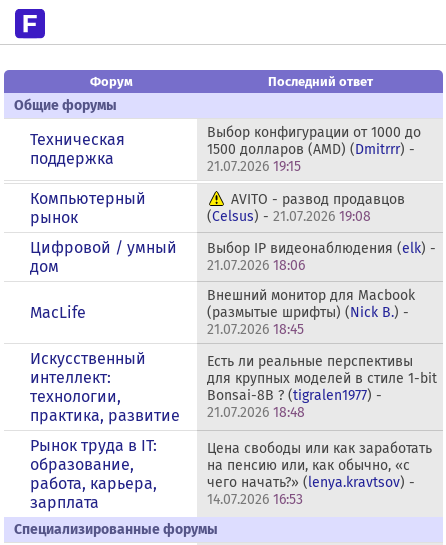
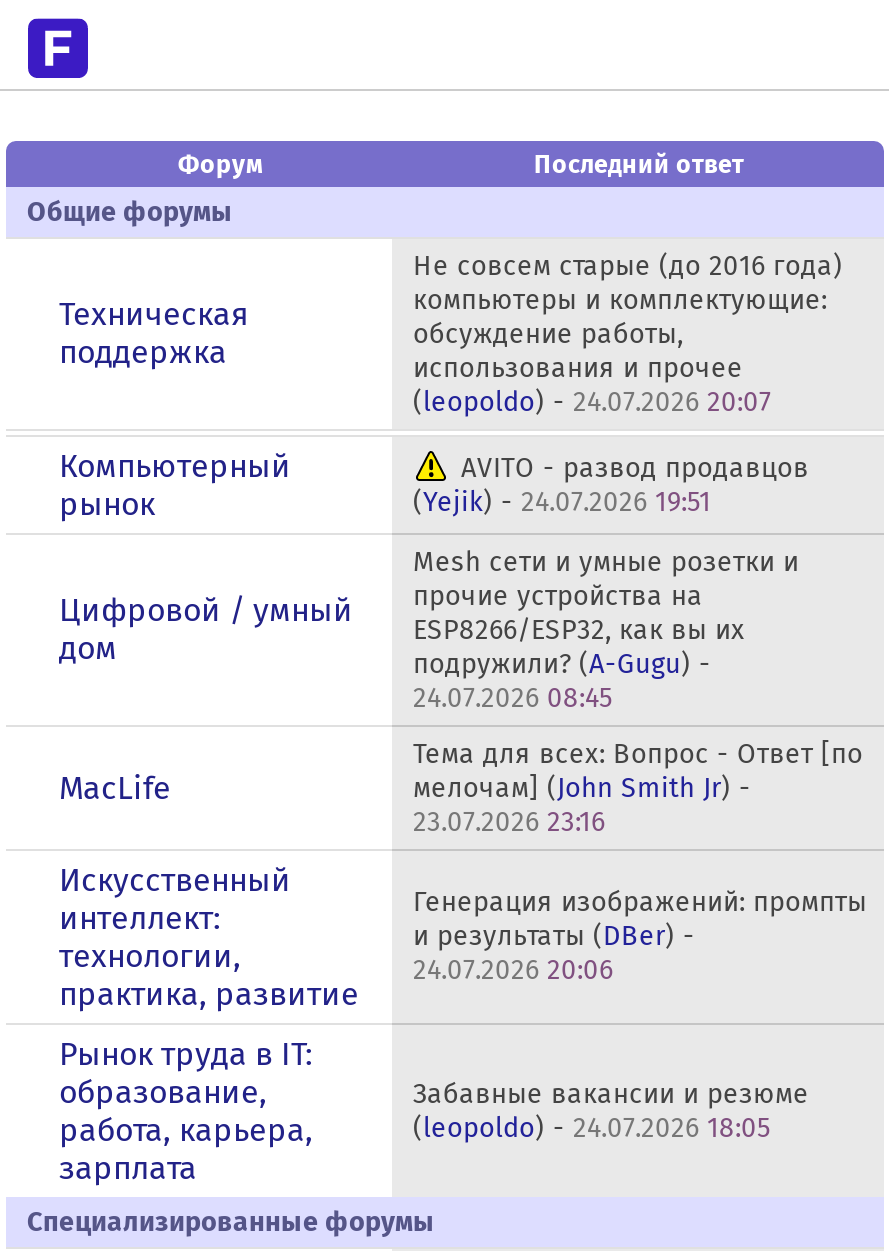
- Выбор конфигурации от 1000 до
- 1500 долларов (AMD) (Dmitrrr) -
- 21.07.2026 19:15
+ Не совсем старые (до 2016 года)
+ компьютеры и комплектующие:
+ обсуждение работы,
+ использования и прочее
+ (leopoldo) - 24.07.2026 20:07

- (Celsus) - 21.07.2026 19:08
+ (Yejik) - 24.07.2026 19:51

- Выбор IP видеонаблюдения (elk) -
- 21.07.2026 18:06
+ Mesh сети и умные розетки и
+ прочие устройства на
+ ESP8266/ESP32, как вы их
+ подружили? (A-Gugu) -
+ 24.07.2026 08:45

- Внешний монитор для Macbook
- (размытые шрифты) (Nick B.) -
- 21.07.2026 18:45
+ Тема для всех: Вопрос - Ответ [по
+ мелочам] (John Smith Jr) -
+ 23.07.2026 23:16

- Есть ли реальные перспективы
- для крупных моделей в стиле 1-bit
- Bonsai-8B ? (tigralen1977) -
- 21.07.2026 18:48
+ Генерация изображений: промпты
+ и результаты (DBer) -
+ 24.07.2026 20:06

- Цена свободы или как заработать
- на пенсию или, как обычно, «с
- чего начать?» (lenya.kravtsov) -
- 14.07.2026 16:53
+ Забавные вакансии и резюме
+ (leopoldo) - 24.07.2026 18:05
